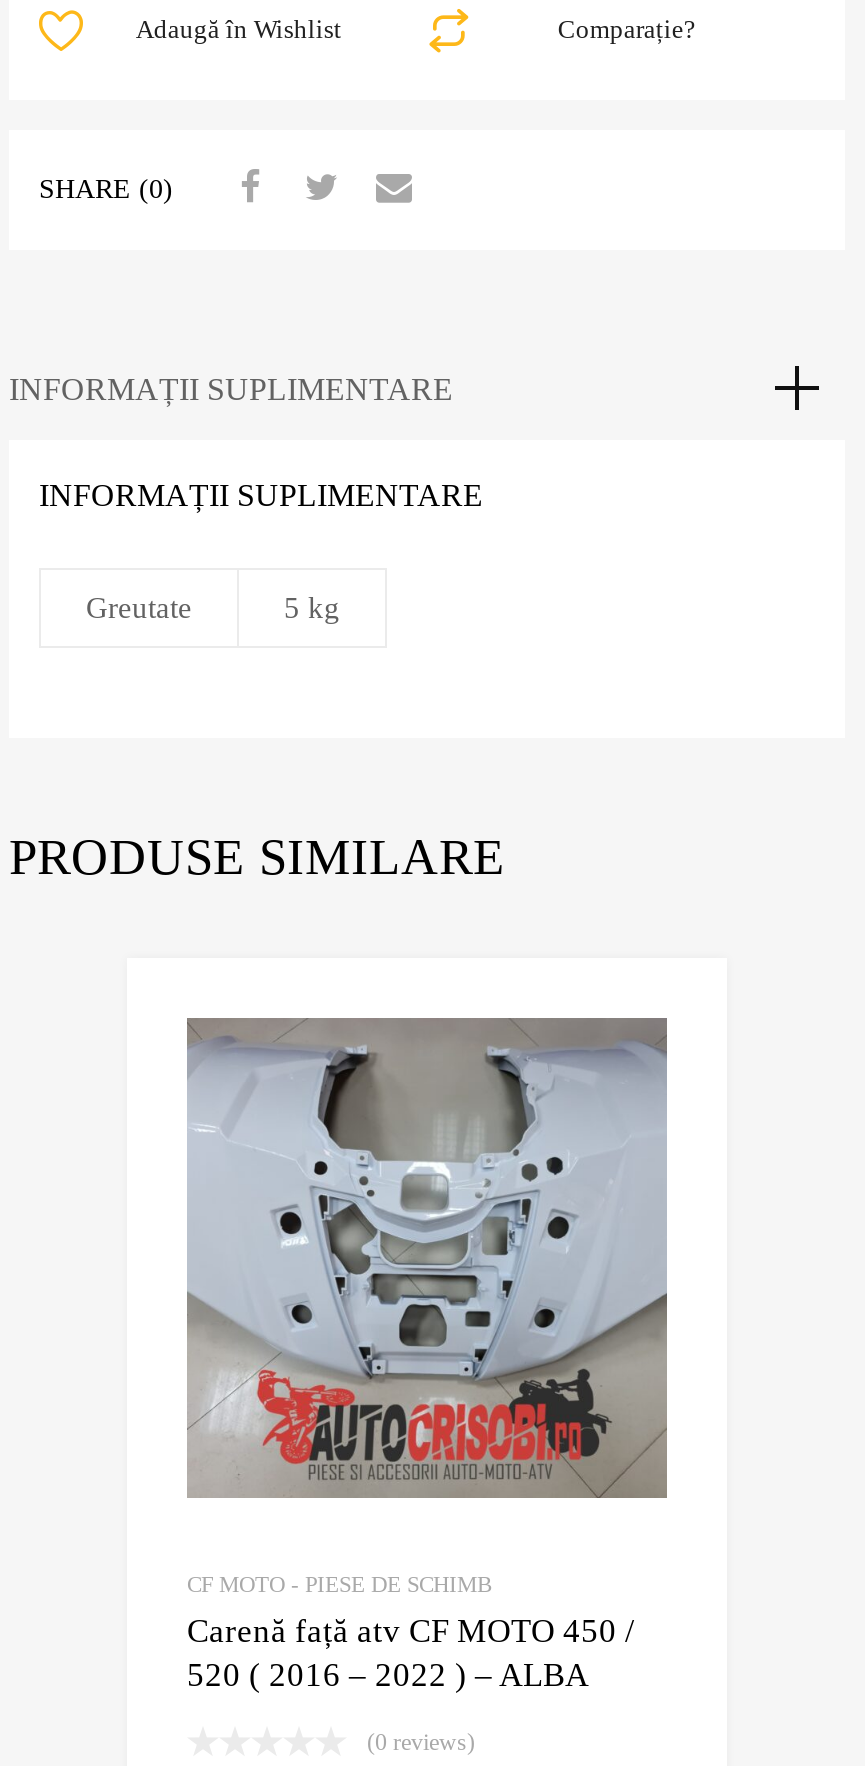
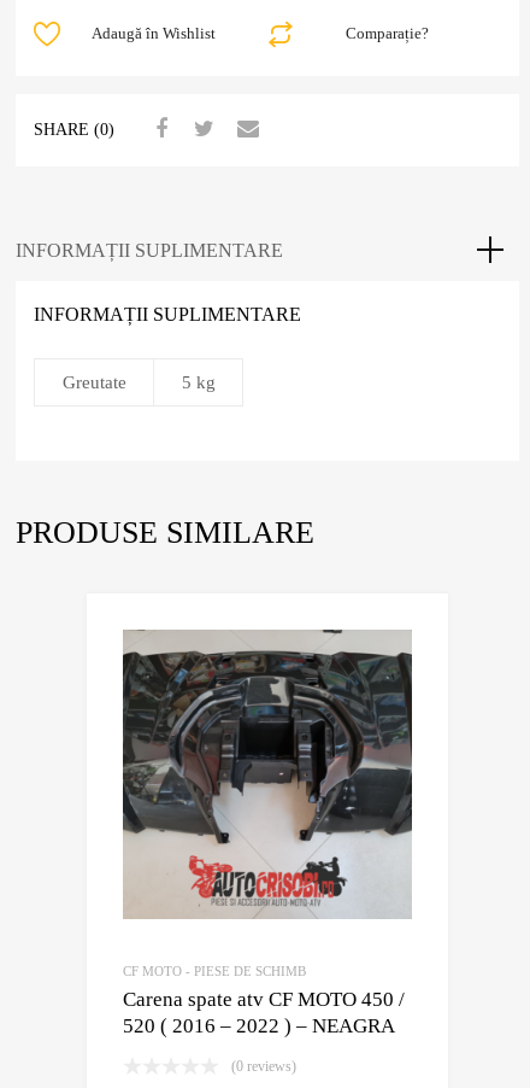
- [image]
+ [image]

- Carenă față atv CF MOTO 450 /
- 520 ( 2016 – 2022 ) – ALBA
+ Carena spate atv CF MOTO 450 /
+ 520 ( 2016 – 2022 ) – NEAGRA
